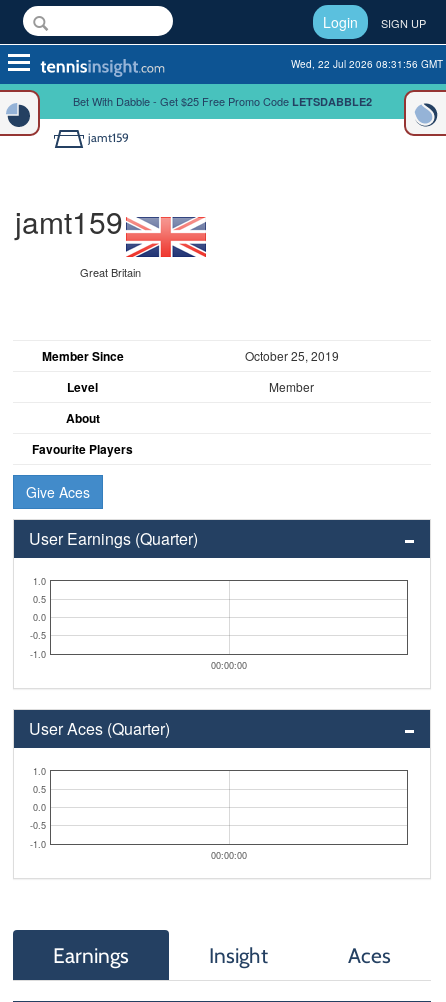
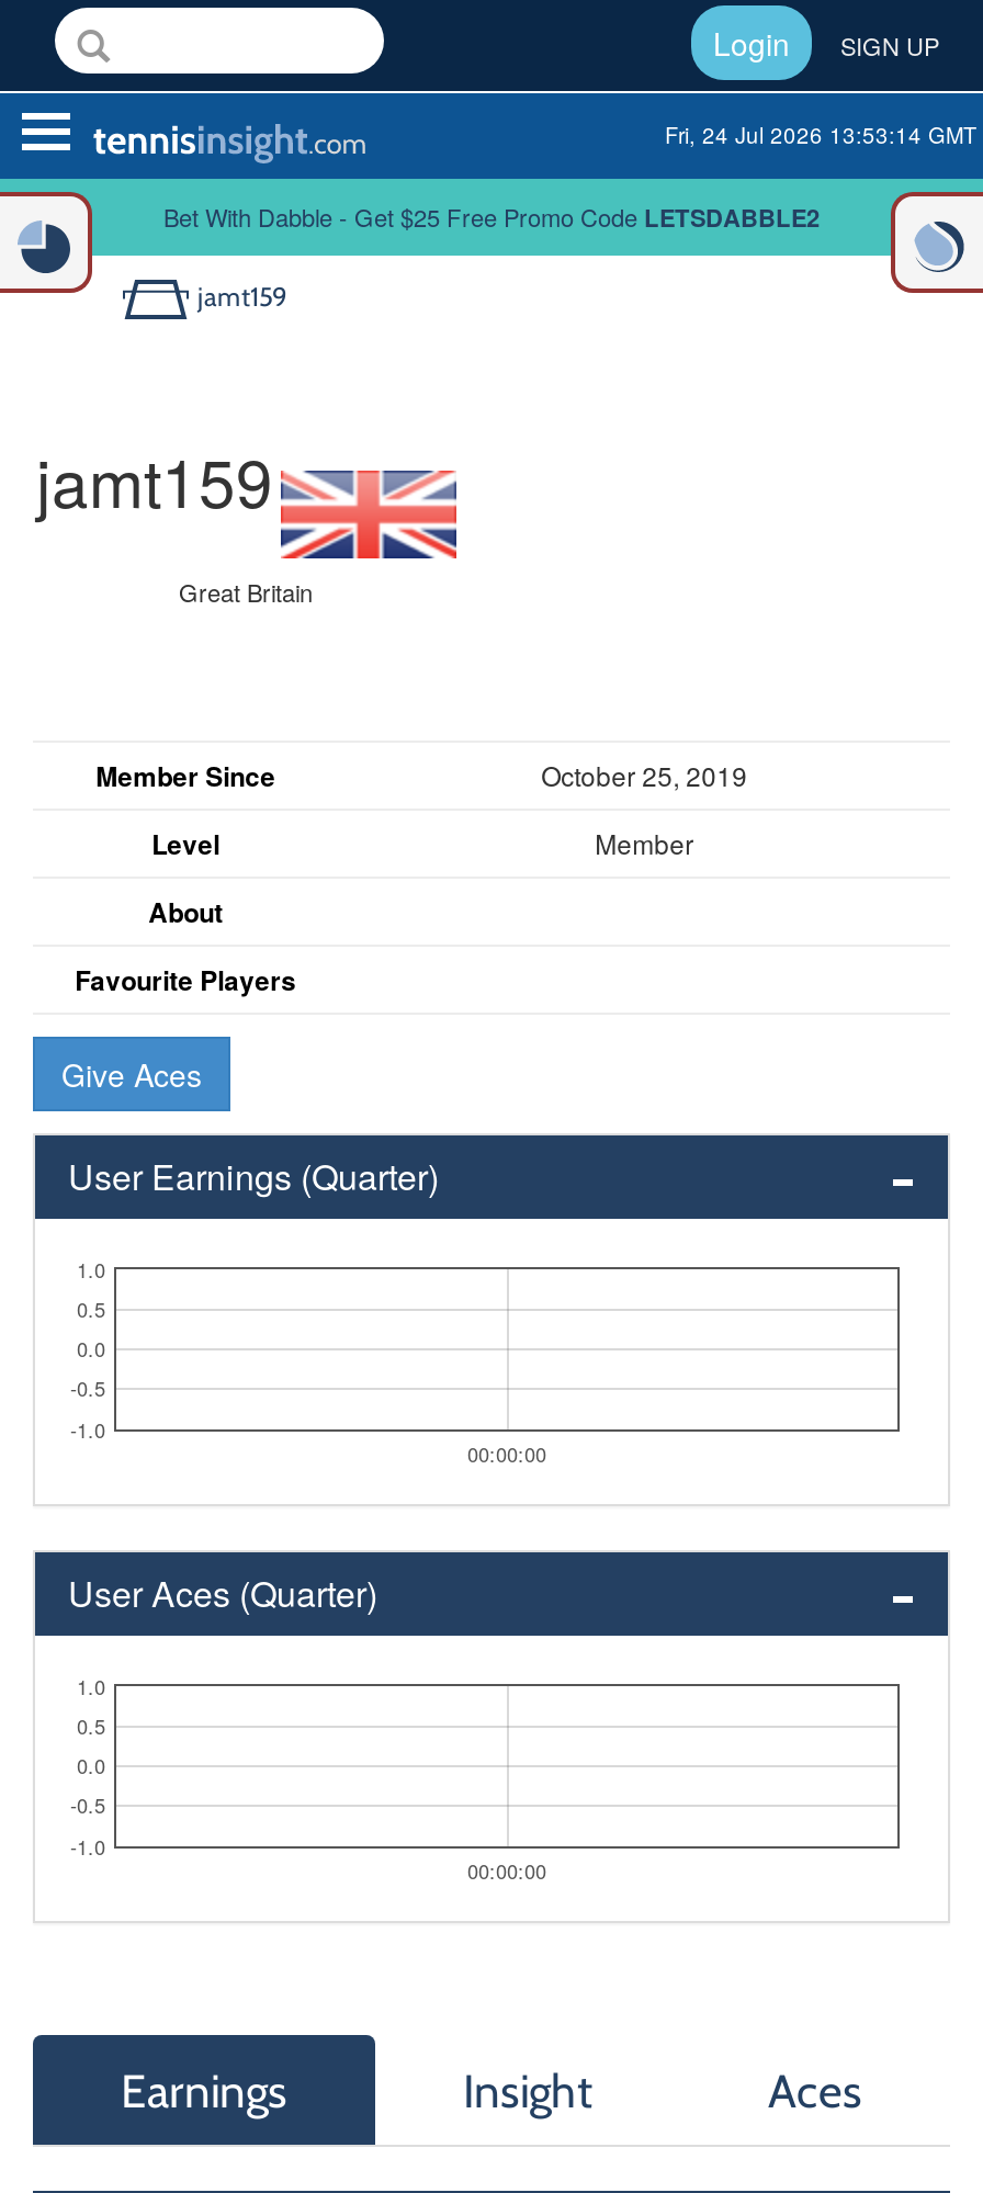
- Wed, 22 Jul 2026 08:31:56 GMT
+ Fri, 24 Jul 2026 13:53:14 GMT
